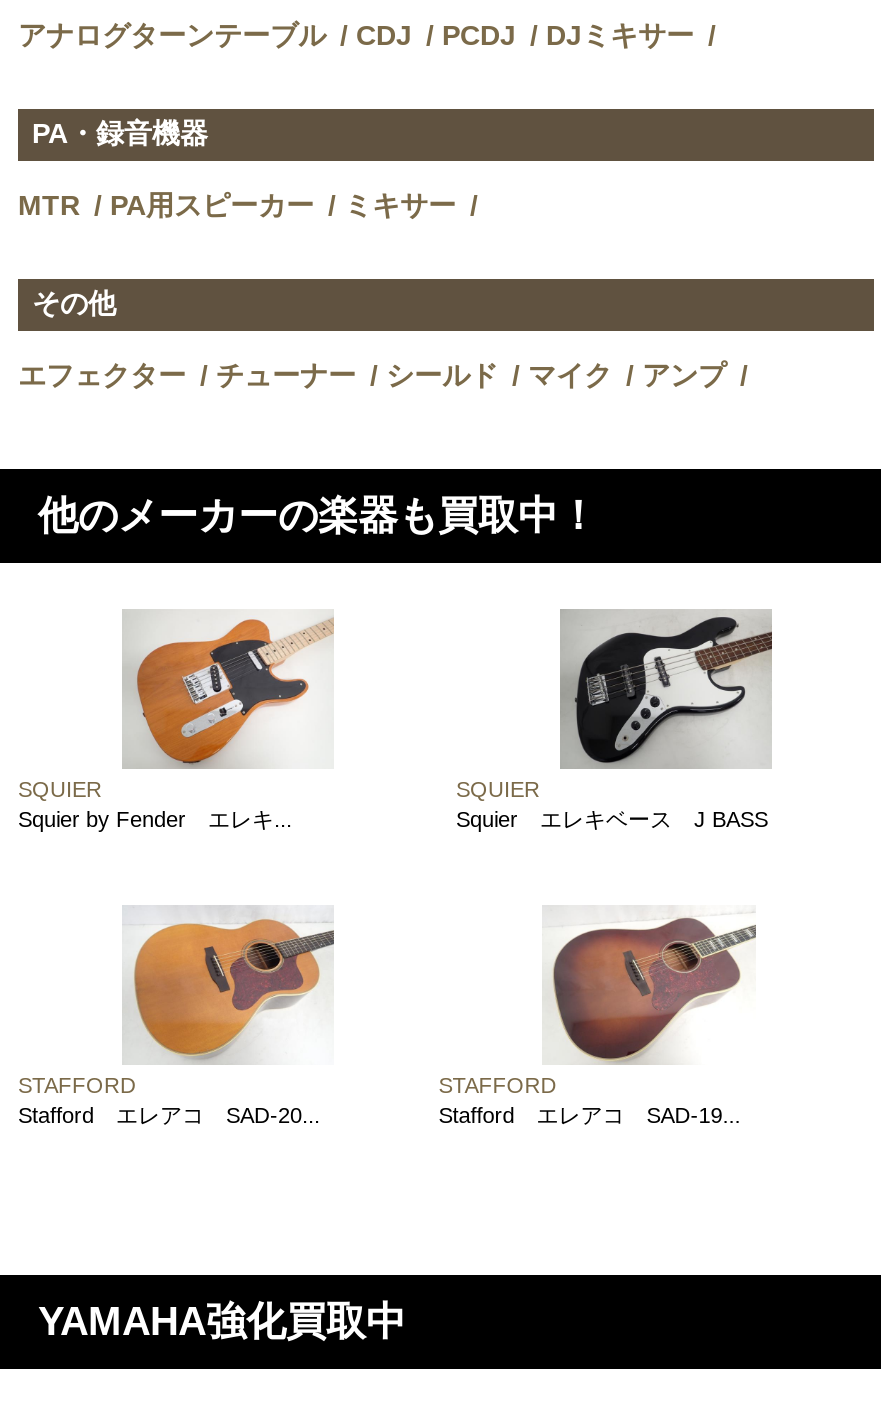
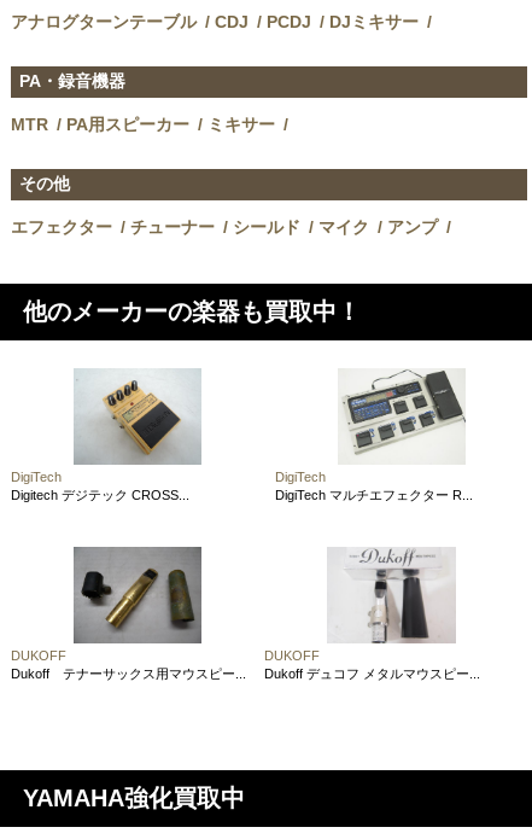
- [image]
- SQUIER
- Squier by Fender エレキ...
+ [image]
+ DigiTech
+ Digitech デジテック CROSS...

- [image]
- SQUIER
- Squier エレキベース J BASS
+ [image]
+ DigiTech
+ DigiTech マルチエフェクター R...

- [image]
- STAFFORD
- Stafford エレアコ SAD-20...
+ [image]
+ DUKOFF
+ Dukoff テナーサックス用マウスピー...

- [image]
- STAFFORD
- Stafford エレアコ SAD-19...
+ [image]
+ DUKOFF
+ Dukoff デュコフ メタルマウスピー...
